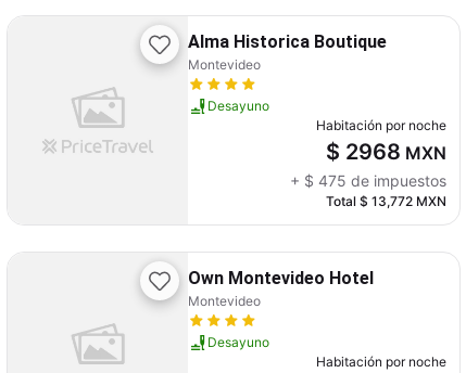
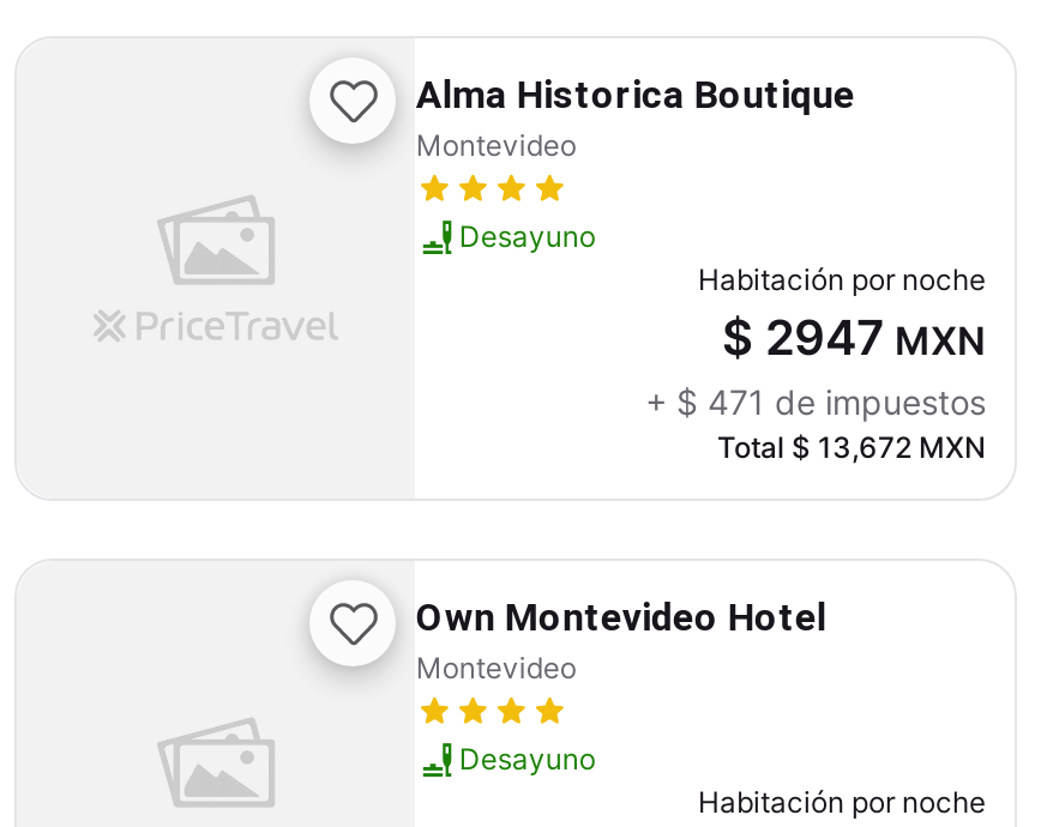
- $ 2968 MXN
+ $ 2947 MXN

- + $ 475 de impuestos
+ + $ 471 de impuestos

- Total $ 13,772 MXN
+ Total $ 13,672 MXN
